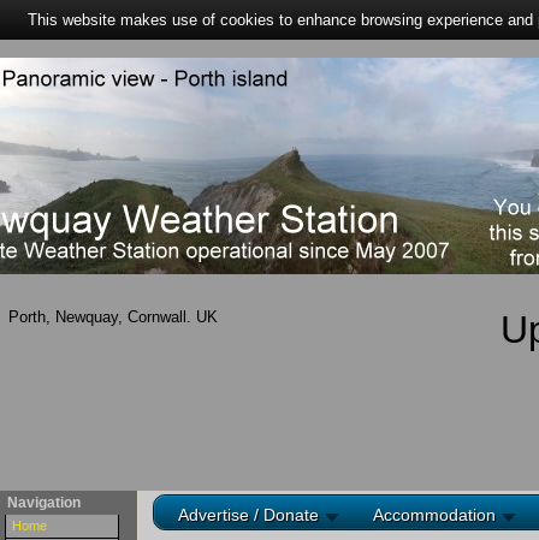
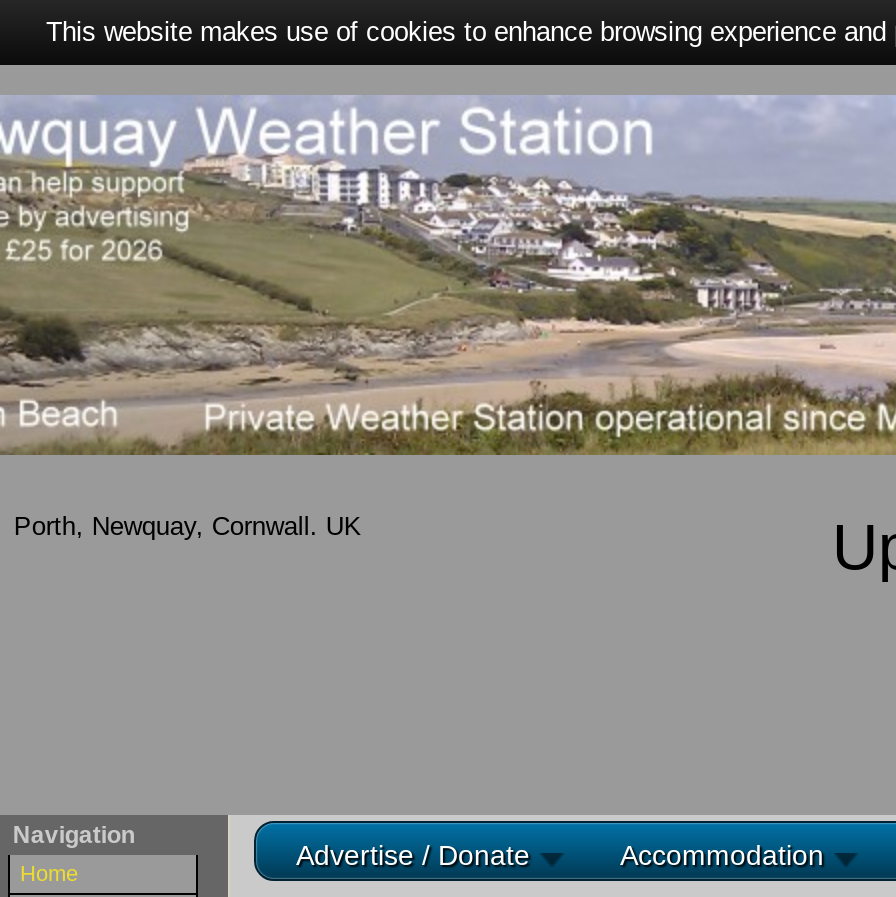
- [image]
+ [image]
